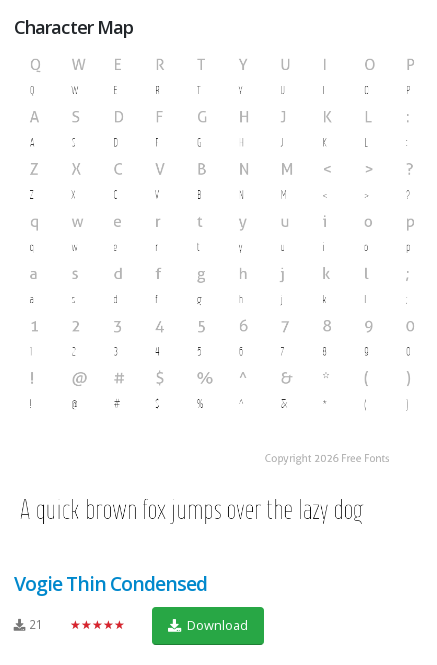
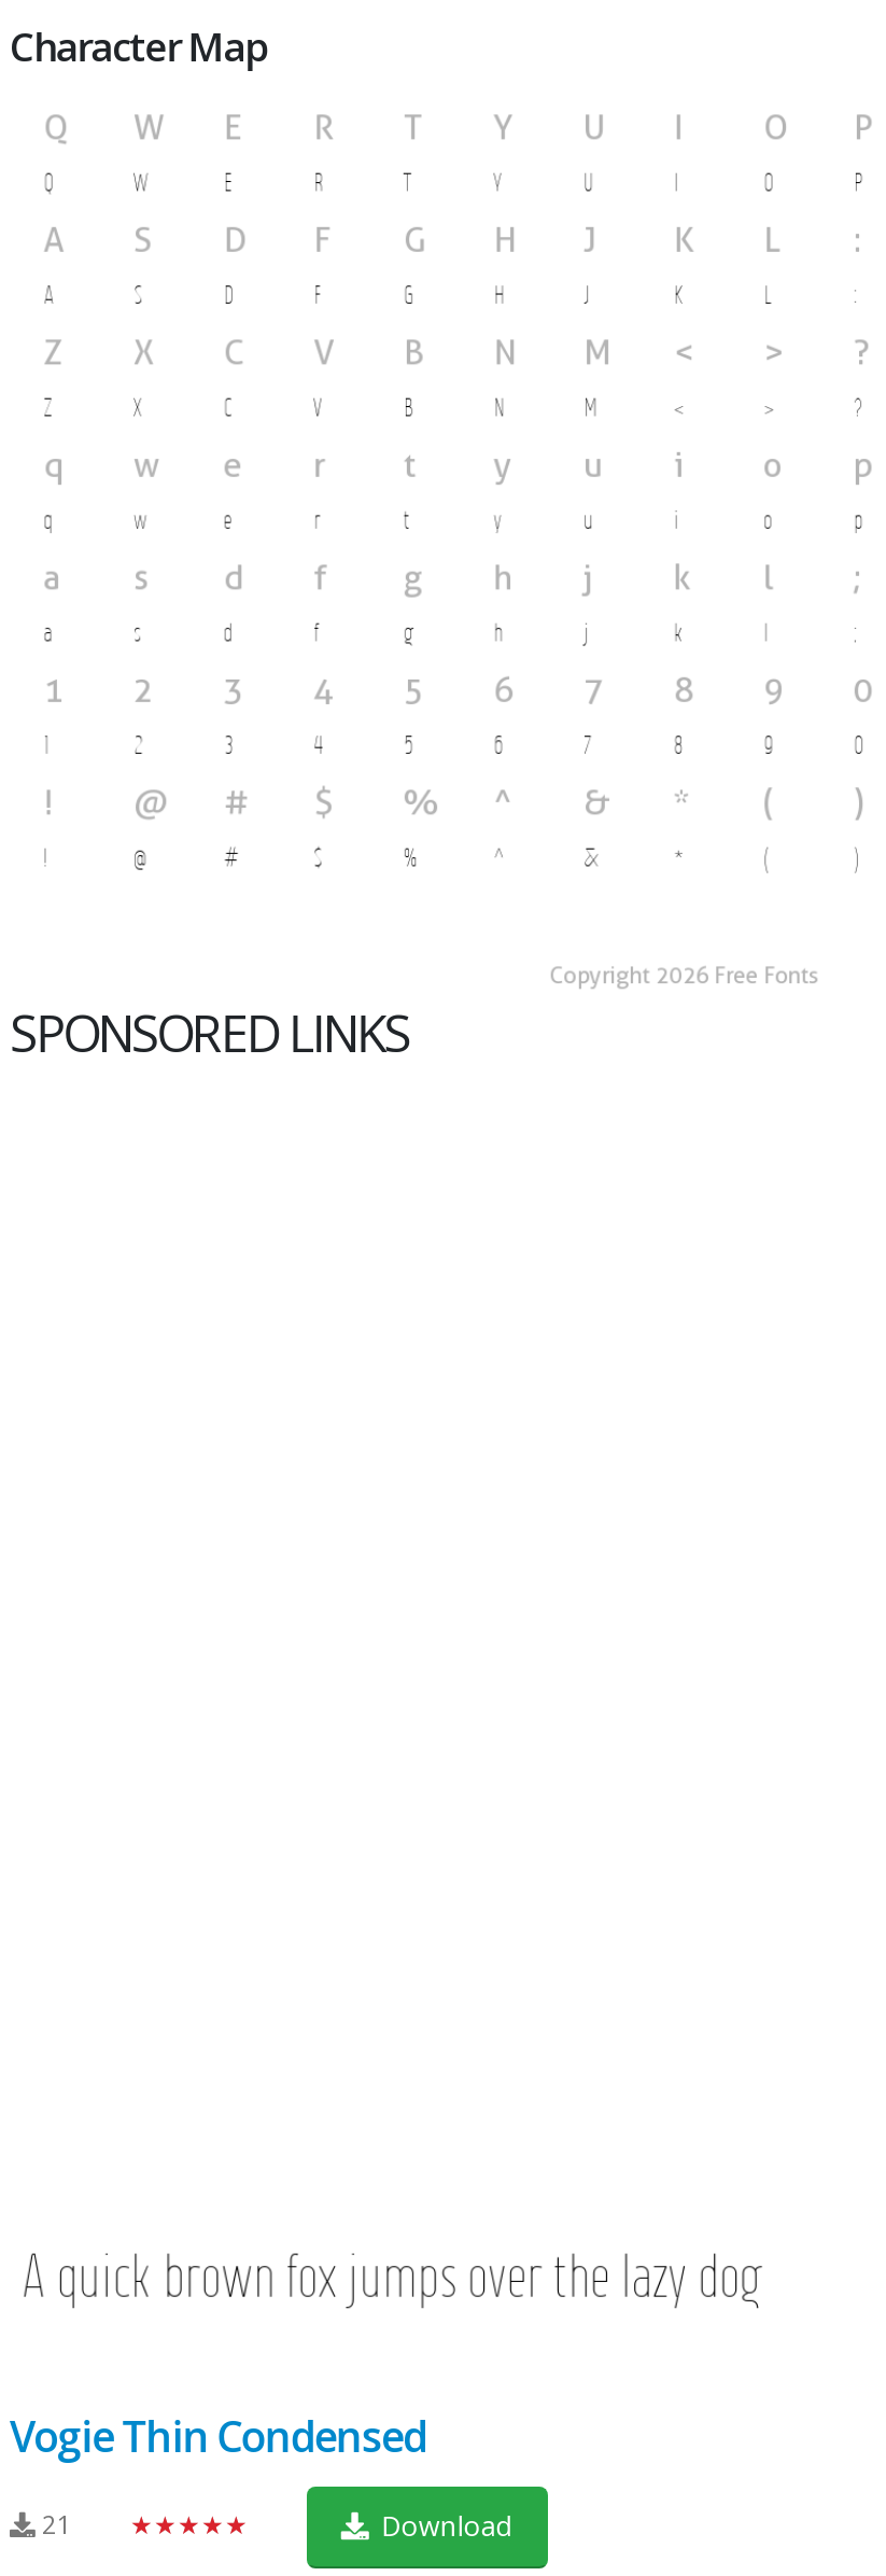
+ SPONSORED LINKS
